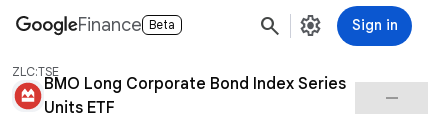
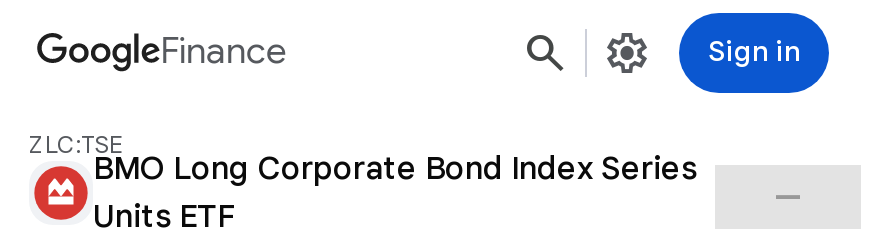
- Finance Beta
+ Finance
